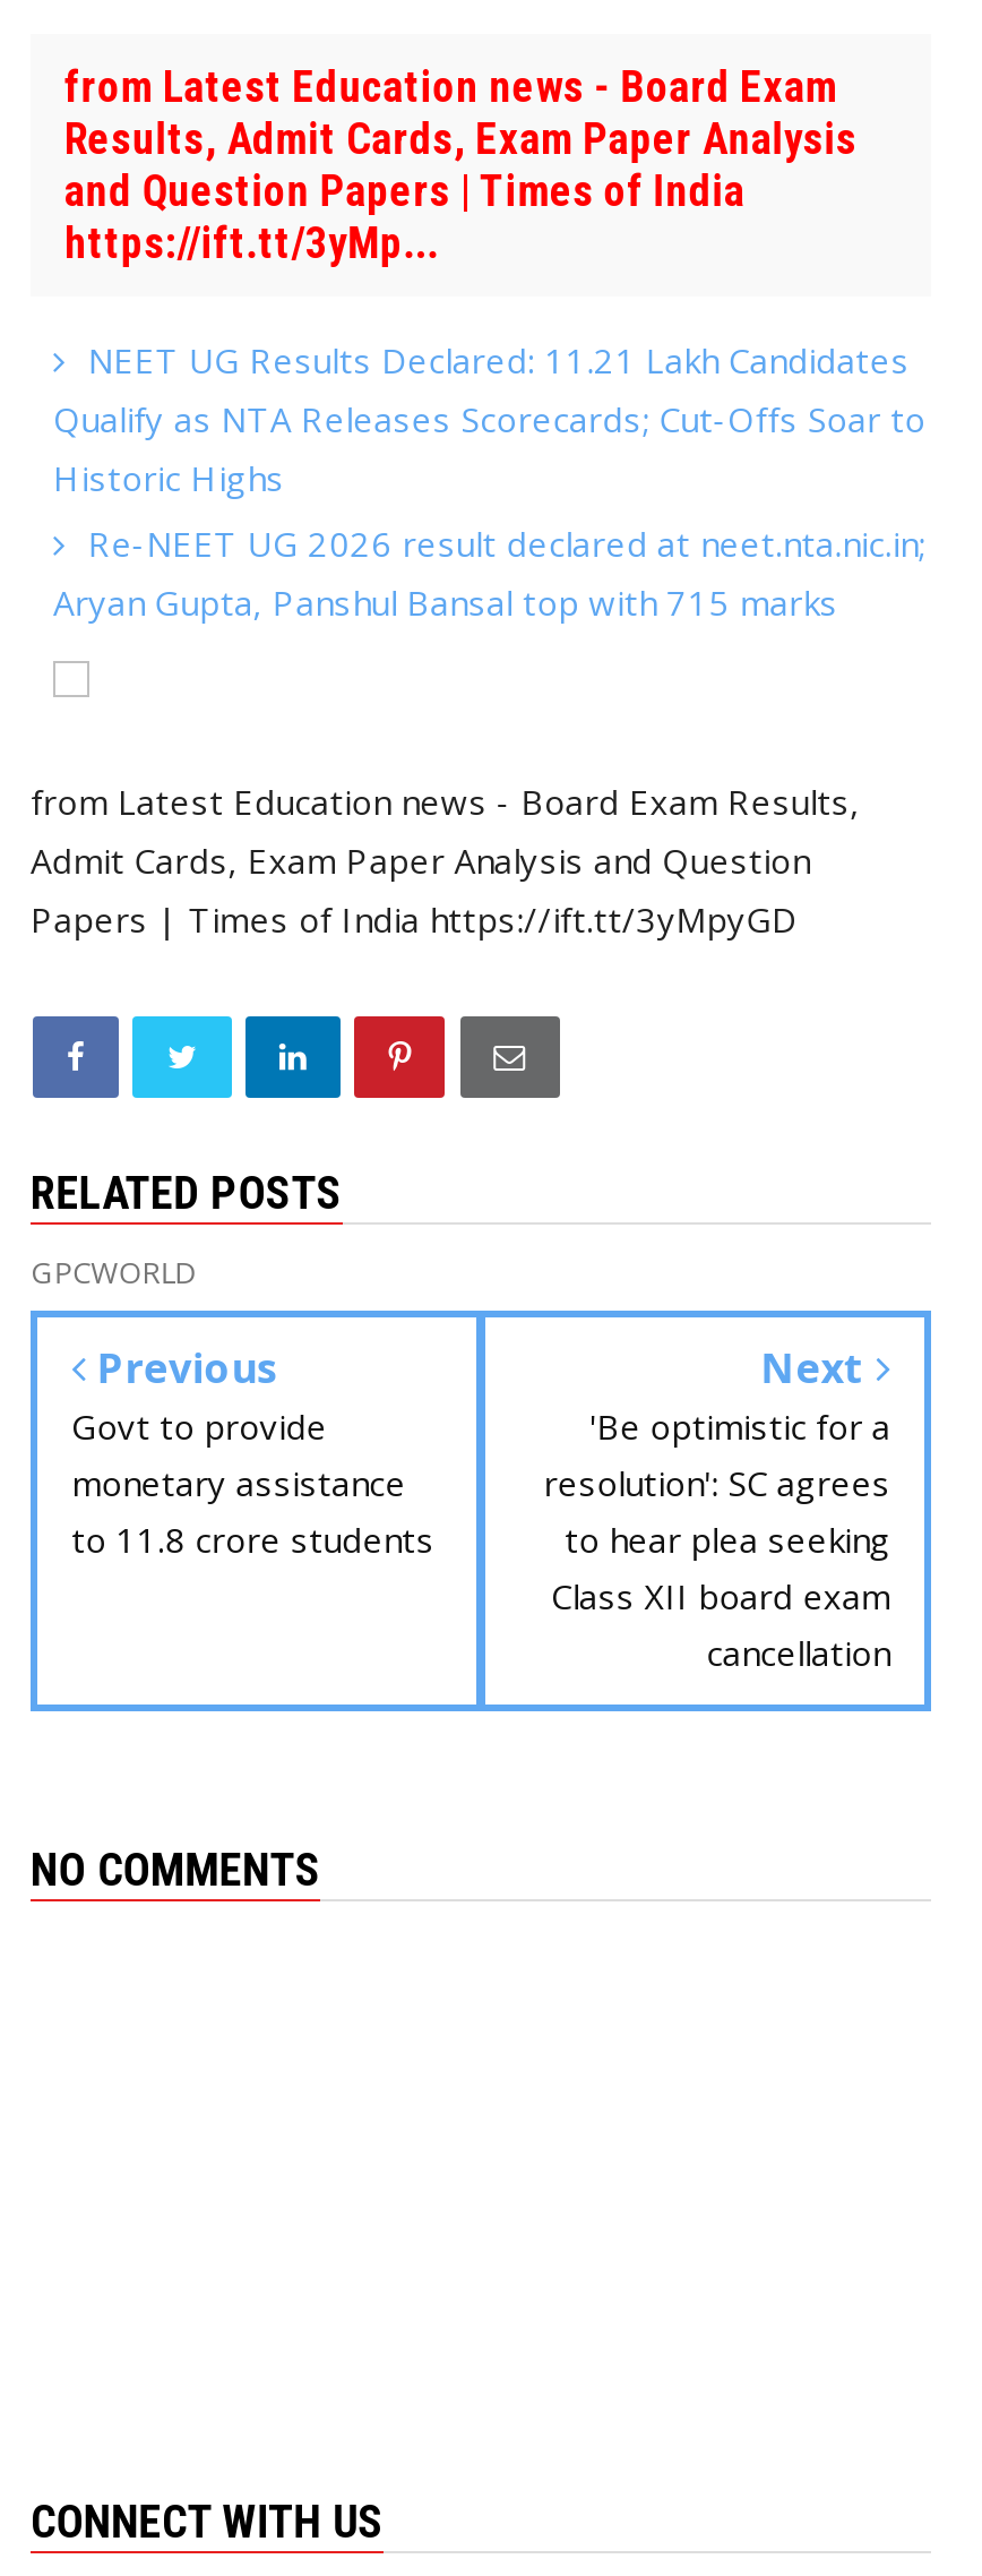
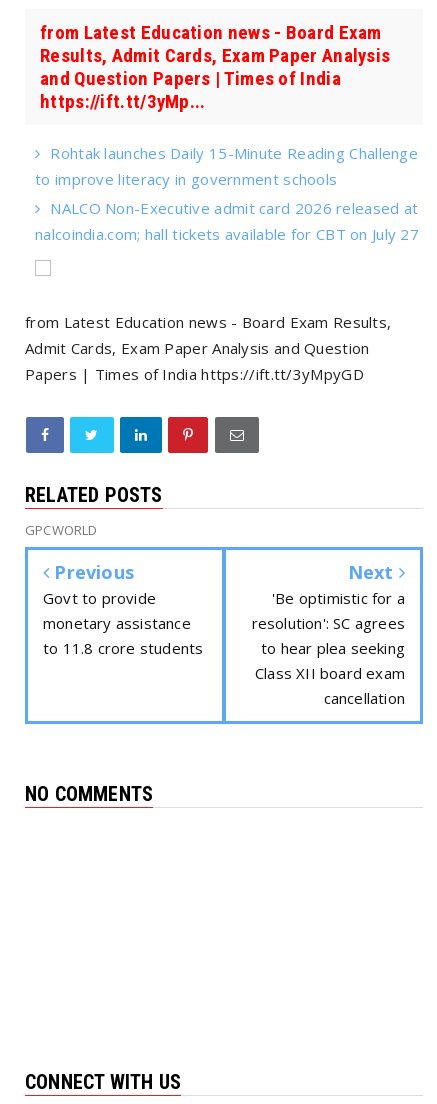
- NEET UG Results Declared: 11.21 Lakh Candidates
- Qualify as NTA Releases Scorecards; Cut-Offs Soar to
- Historic Highs
- Re-NEET UG 2026 result declared at neet.nta.nic.in;
- Aryan Gupta, Panshul Bansal top with 715 marks
+ Rohtak launches Daily 15-Minute Reading Challenge
+ to improve literacy in government schools
+ NALCO Non-Executive admit card 2026 released at
+ nalcoindia.com; hall tickets available for CBT on July 27
